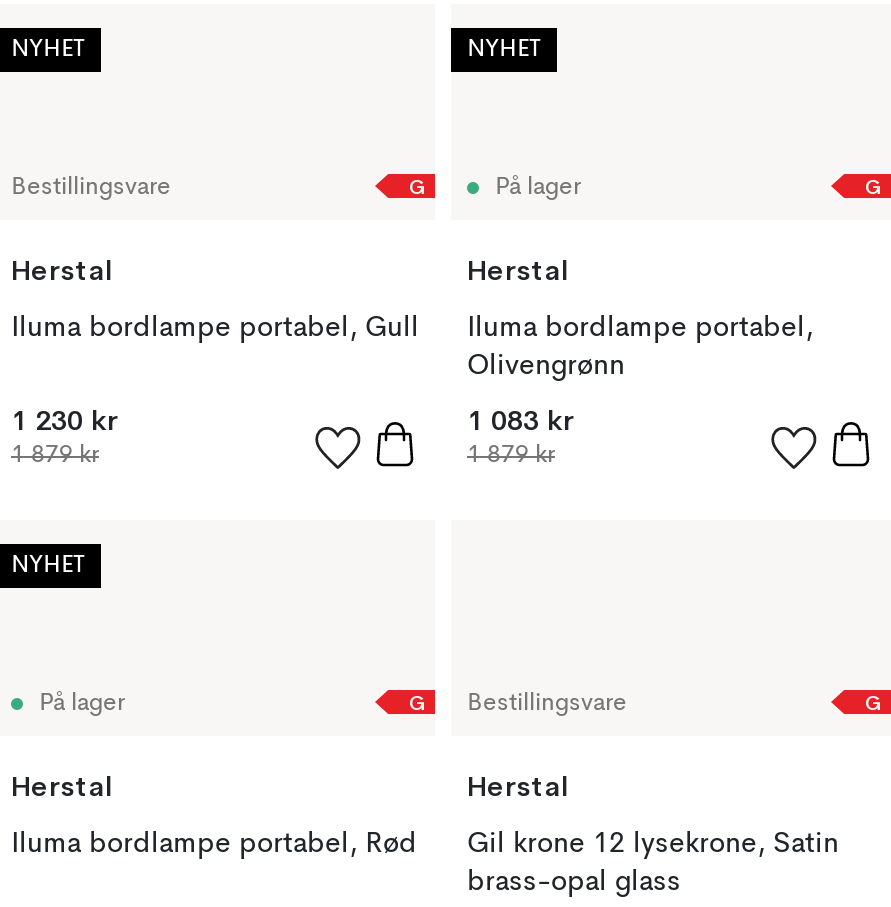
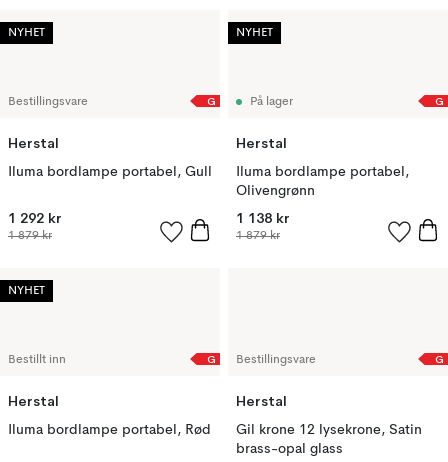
- 1 230 kr
+ 1 292 kr

- 1 083 kr
+ 1 138 kr

- På lager
+ Bestillt inn
